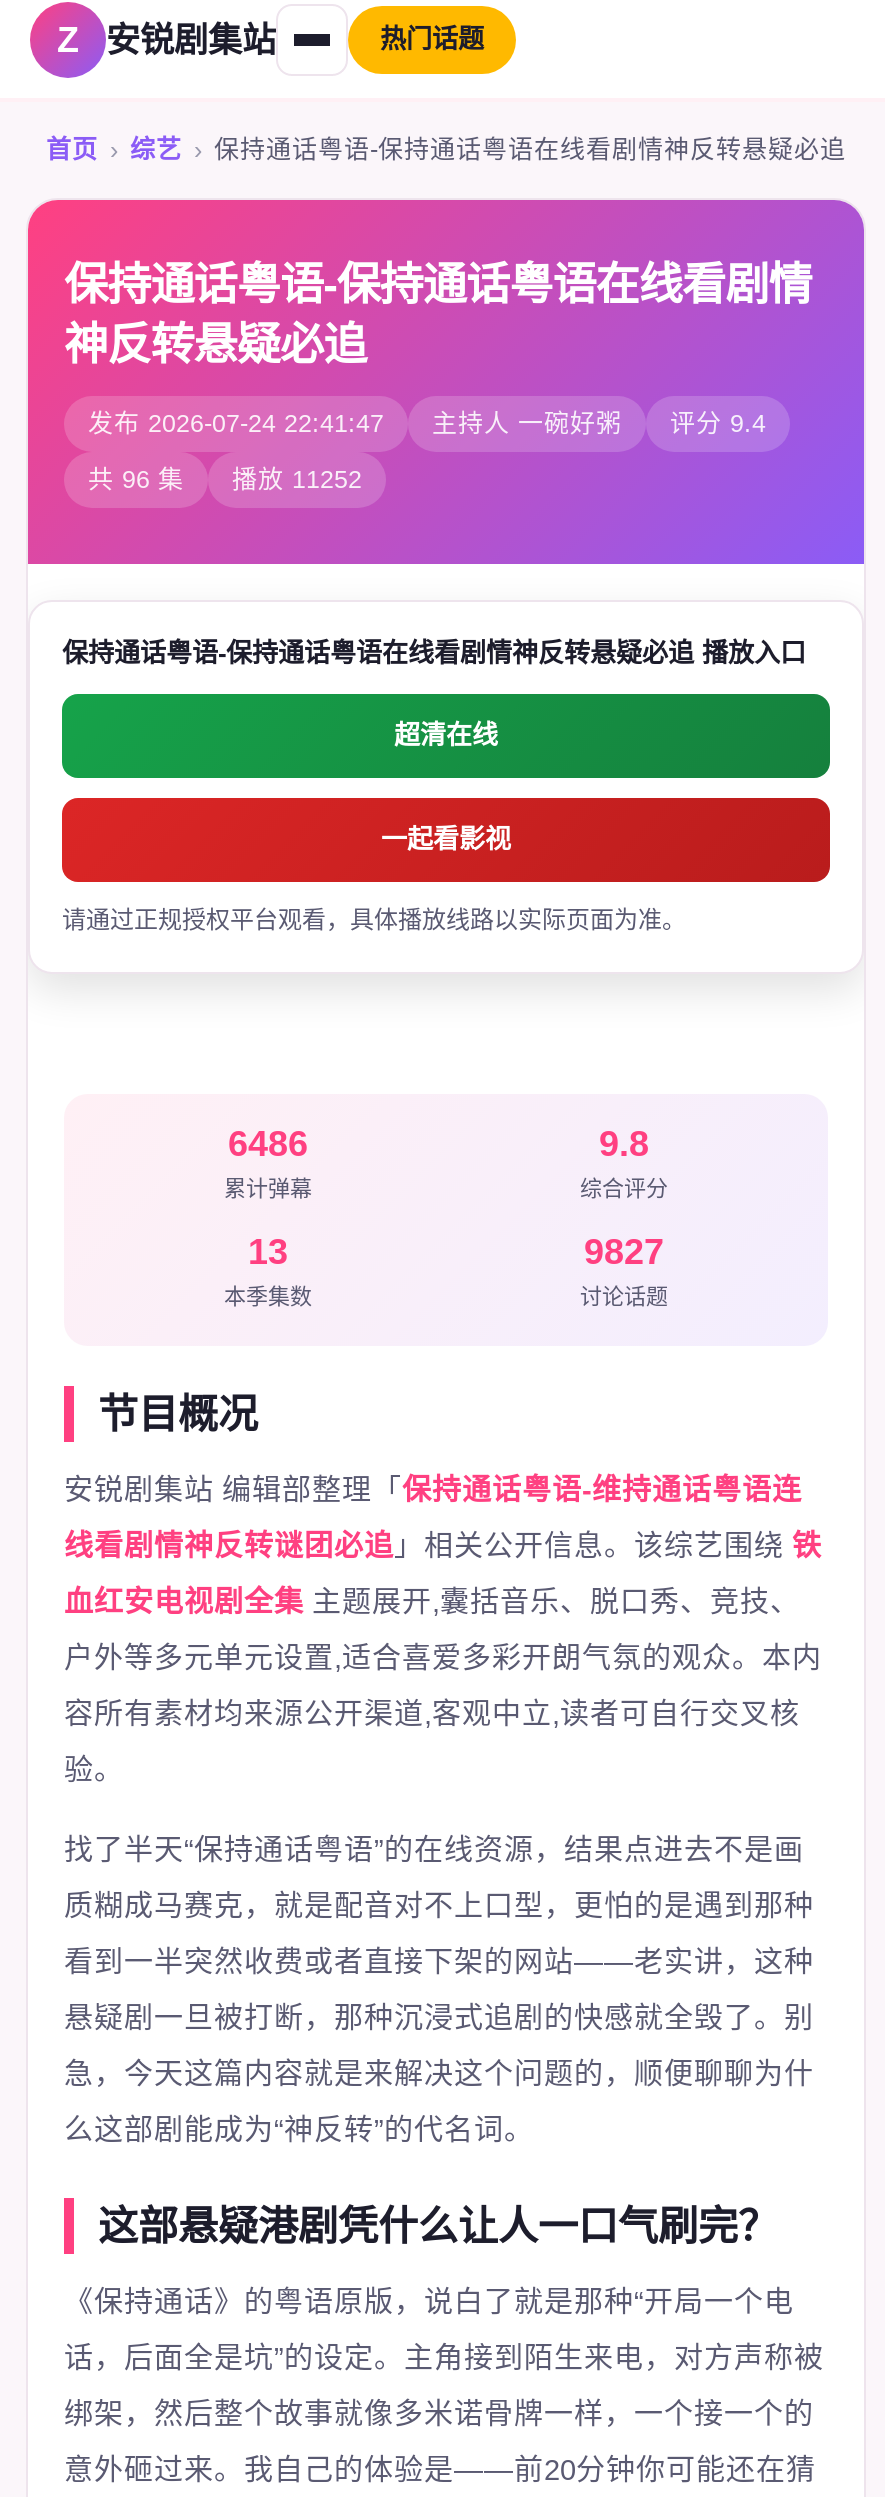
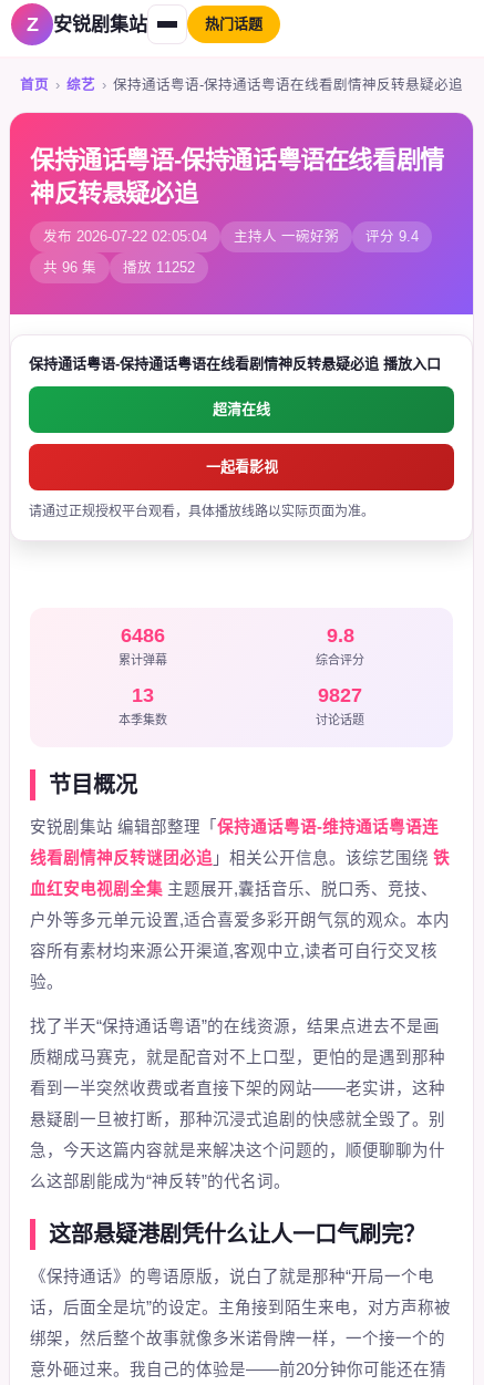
- 发布 2026-07-24 22:41:47 主持人 一碗好粥 评分 9.4
+ 发布 2026-07-22 02:05:04 主持人 一碗好粥 评分 9.4
